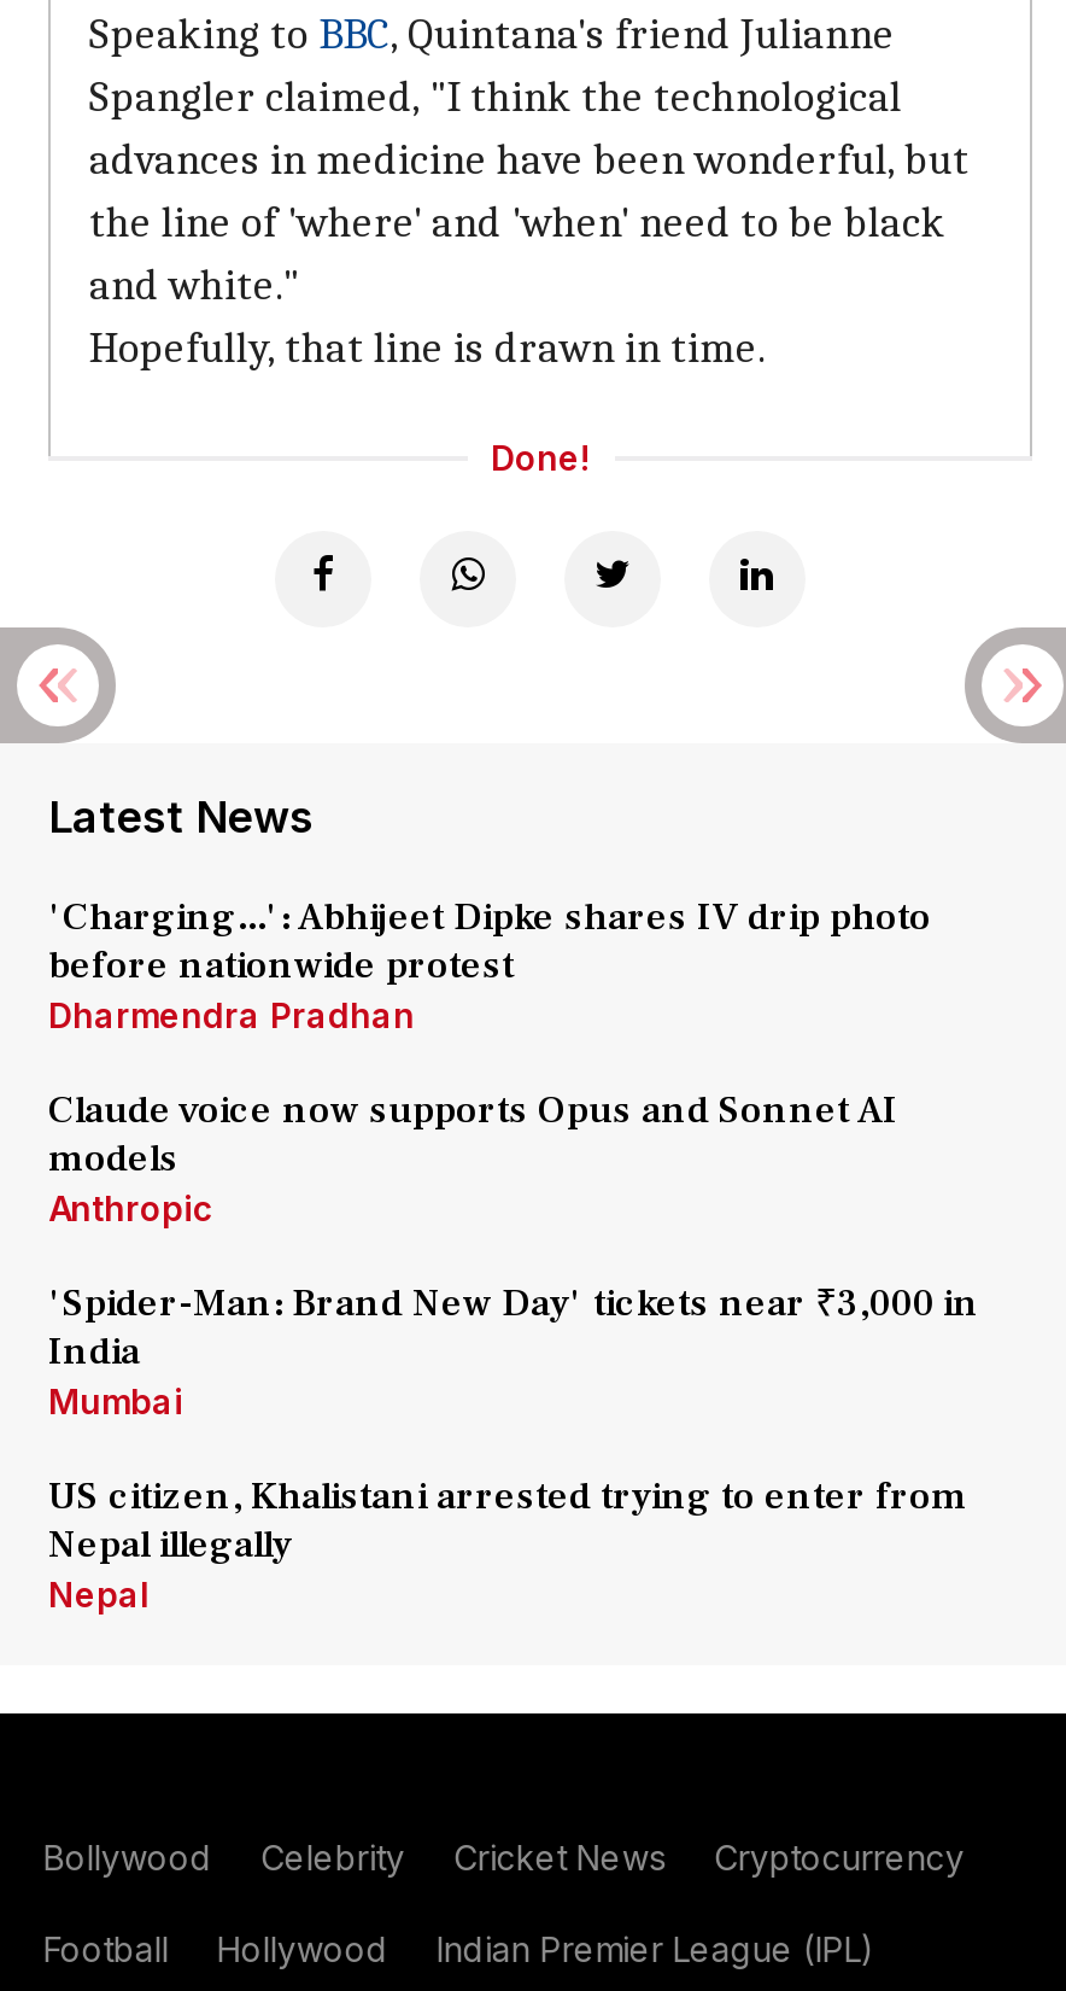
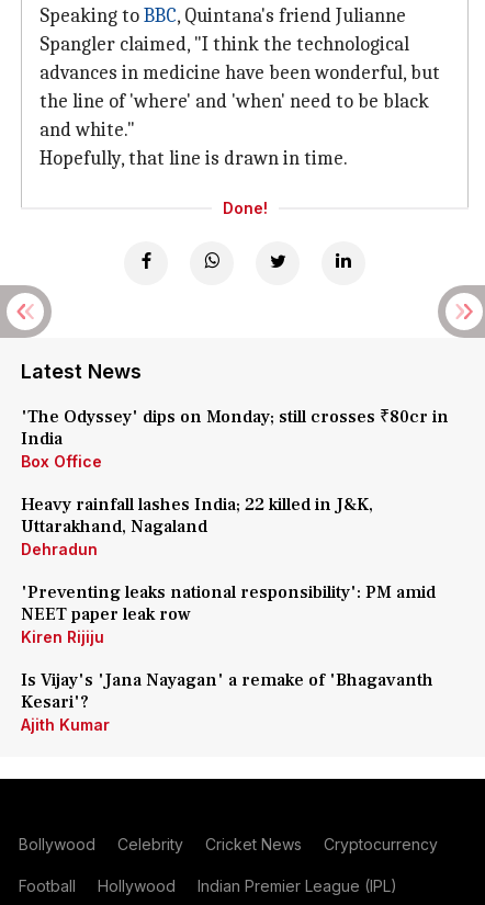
- 'Charging...': Abhijeet Dipke shares IV drip photo
- before nationwide protest
- Dharmendra Pradhan
- Claude voice now supports Opus and Sonnet AI
- models
- Anthropic
- 'Spider-Man: Brand New Day' tickets near ₹3,000 in
+ 'The Odyssey' dips on Monday; still crosses ₹80cr in

moved up: India

- Mumbai
- US citizen, Khalistani arrested trying to enter from
- Nepal illegally
- Nepal
+ Box Office
+ Heavy rainfall lashes India; 22 killed in J&K,
+ Uttarakhand, Nagaland
+ Dehradun
+ 'Preventing leaks national responsibility': PM amid
+ NEET paper leak row
+ Kiren Rijiju
+ Is Vijay's 'Jana Nayagan' a remake of 'Bhagavanth
+ Kesari'?
+ Ajith Kumar
